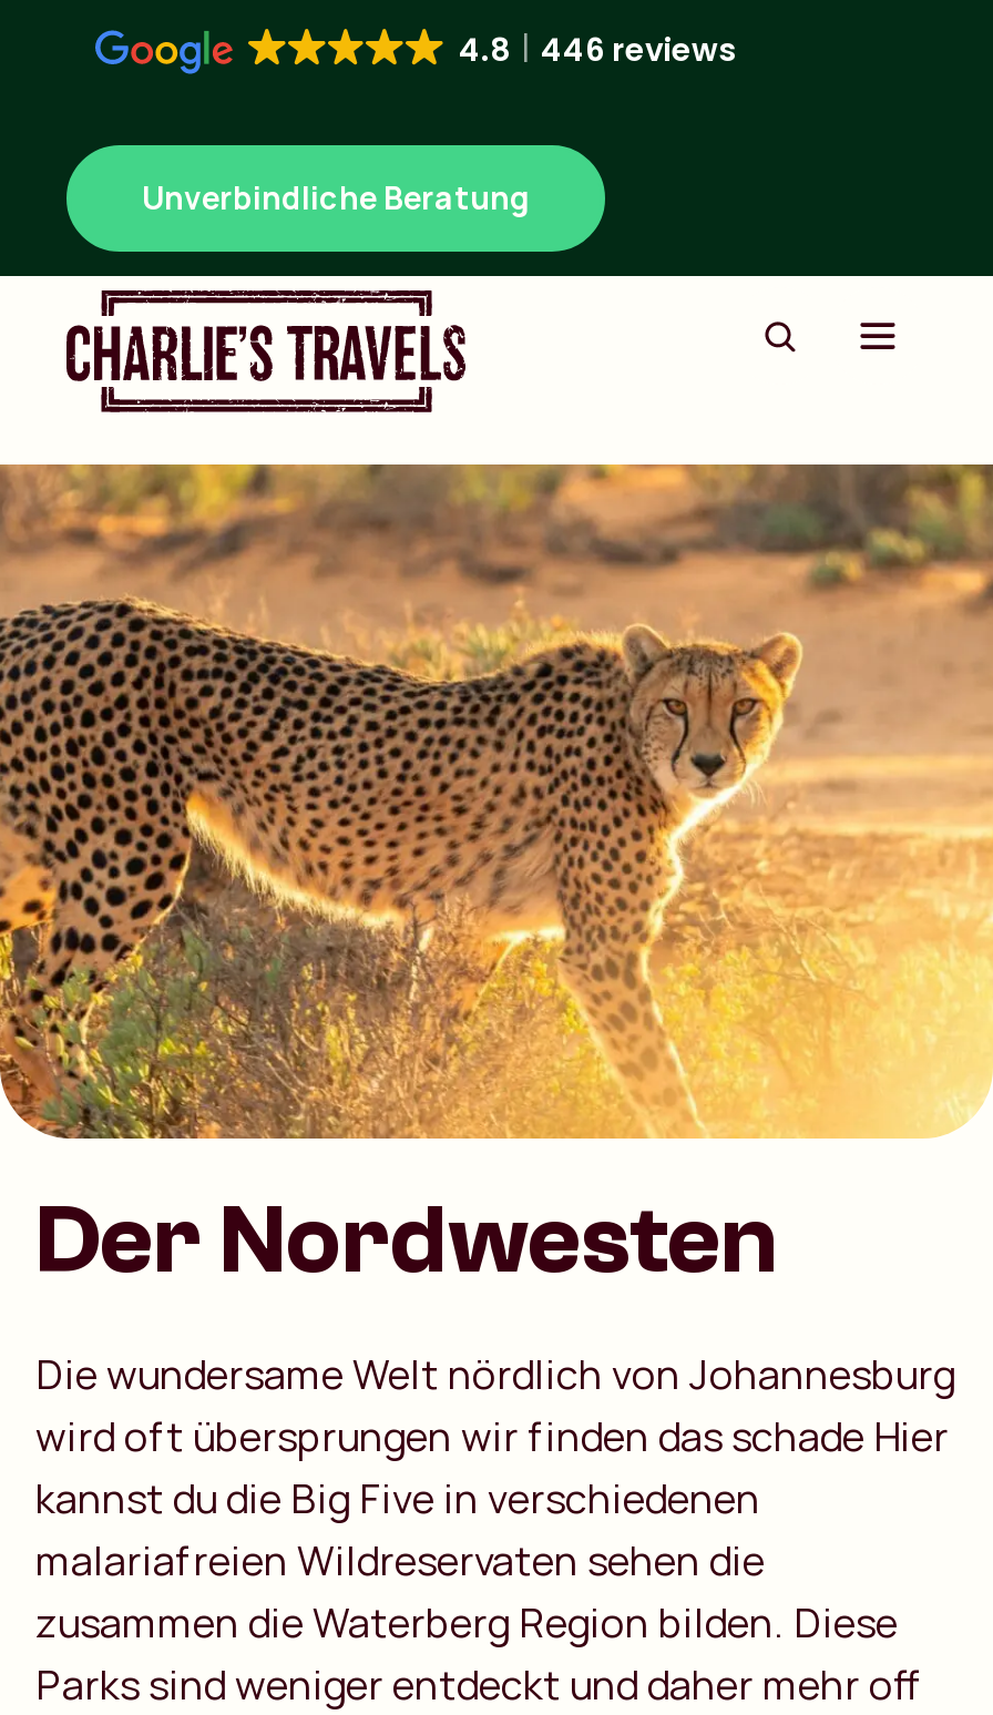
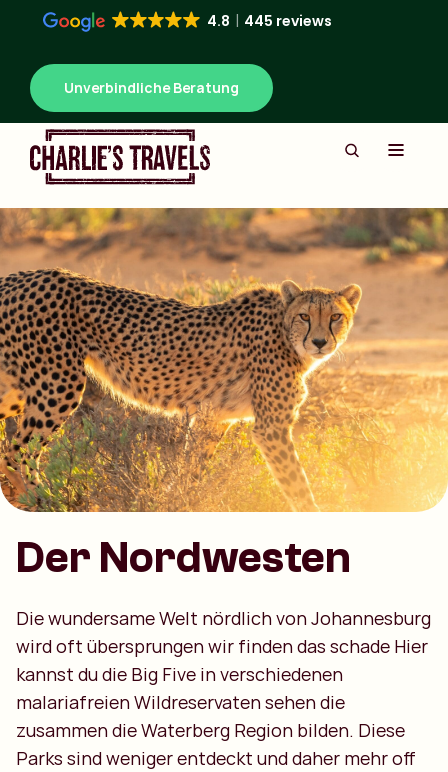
- 4.8 446 reviews
+ 4.8 445 reviews
